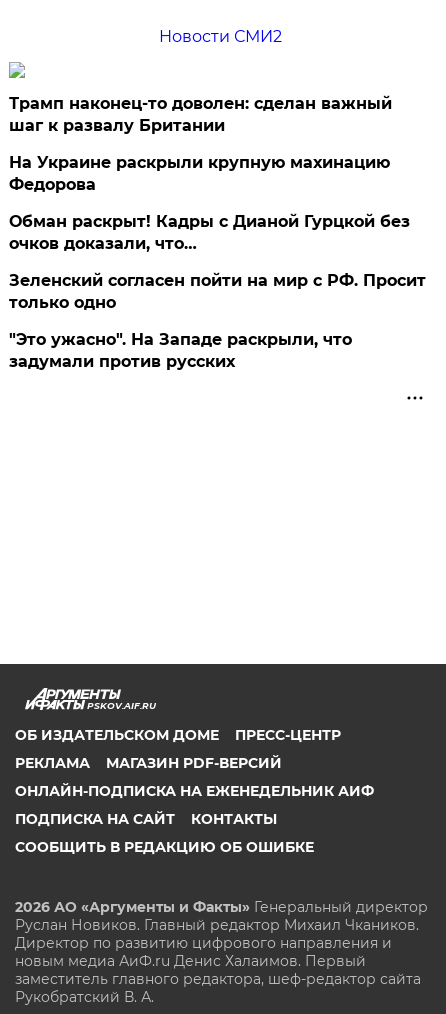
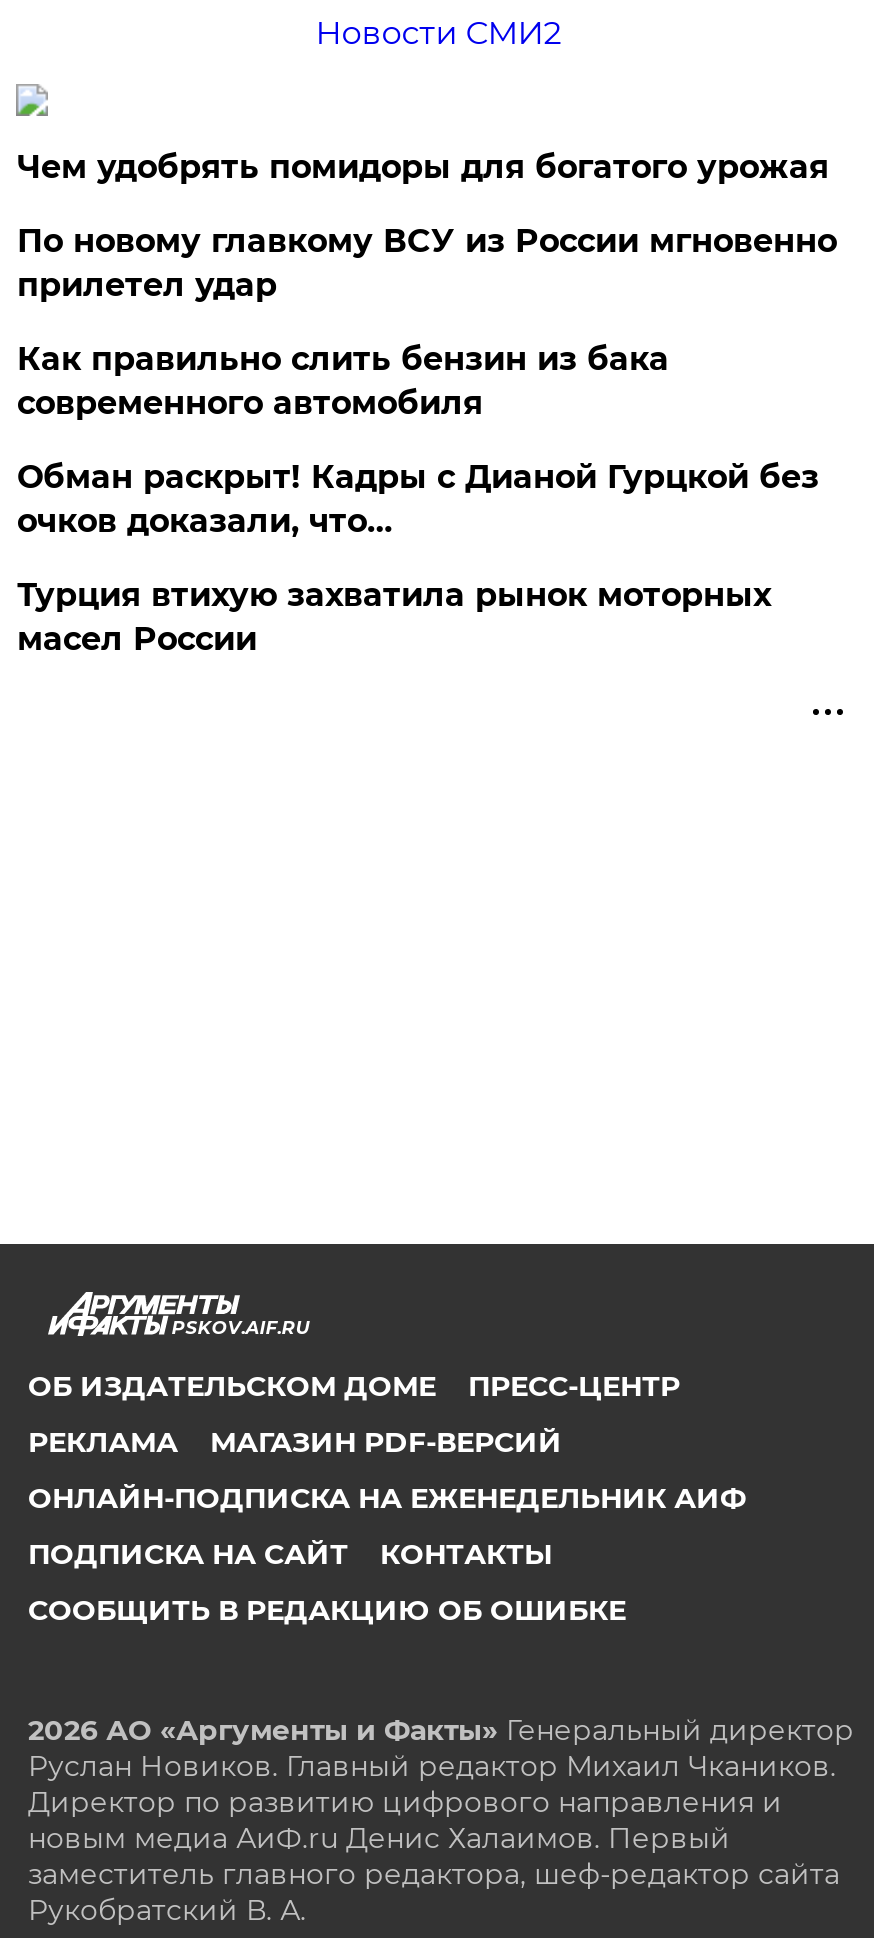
- Трамп наконец-то доволен: сделан важный
- шаг к развалу Британии
- На Украине раскрыли крупную махинацию
- Федорова
+ Чем удобрять помидоры для богатого урожая
+ По новому главкому ВСУ из России мгновенно
+ прилетел удар
+ Как правильно слить бензин из бака
+ современного автомобиля

moved down: Обман раскрыт! Кадры с Дианой Гурцкой без | очков доказали, что…

- Зеленский согласен пойти на мир с РФ. Просит
- только одно
- "Это ужасно". На Западе раскрыли, что
- задумали против русских
+ Турция втихую захватила рынок моторных
+ масел России
